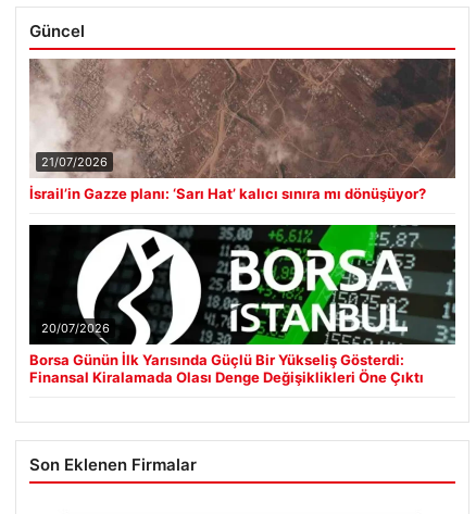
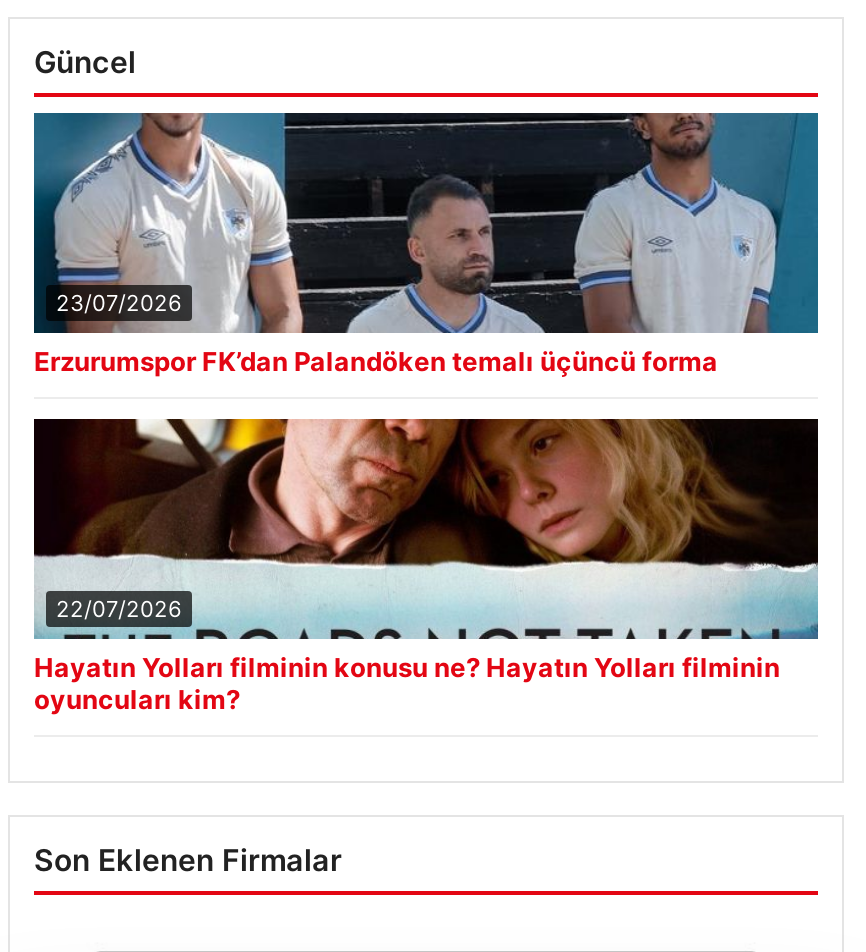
- [image]
- 21/07/2026
+ [image]
+ 23/07/2026

- İsrail’in Gazze planı: ‘Sarı Hat’ kalıcı sınıra mı dönüşüyor?
+ Erzurumspor FK’dan Palandöken temalı üçüncü forma

- [image]
- 20/07/2026
+ [image]
+ 22/07/2026

- Borsa Günün İlk Yarısında Güçlü Bir Yükseliş Gösterdi:
- Finansal Kiralamada Olası Denge Değişiklikleri Öne Çıktı
+ Hayatın Yolları filminin konusu ne? Hayatın Yolları filminin
+ oyuncuları kim?
